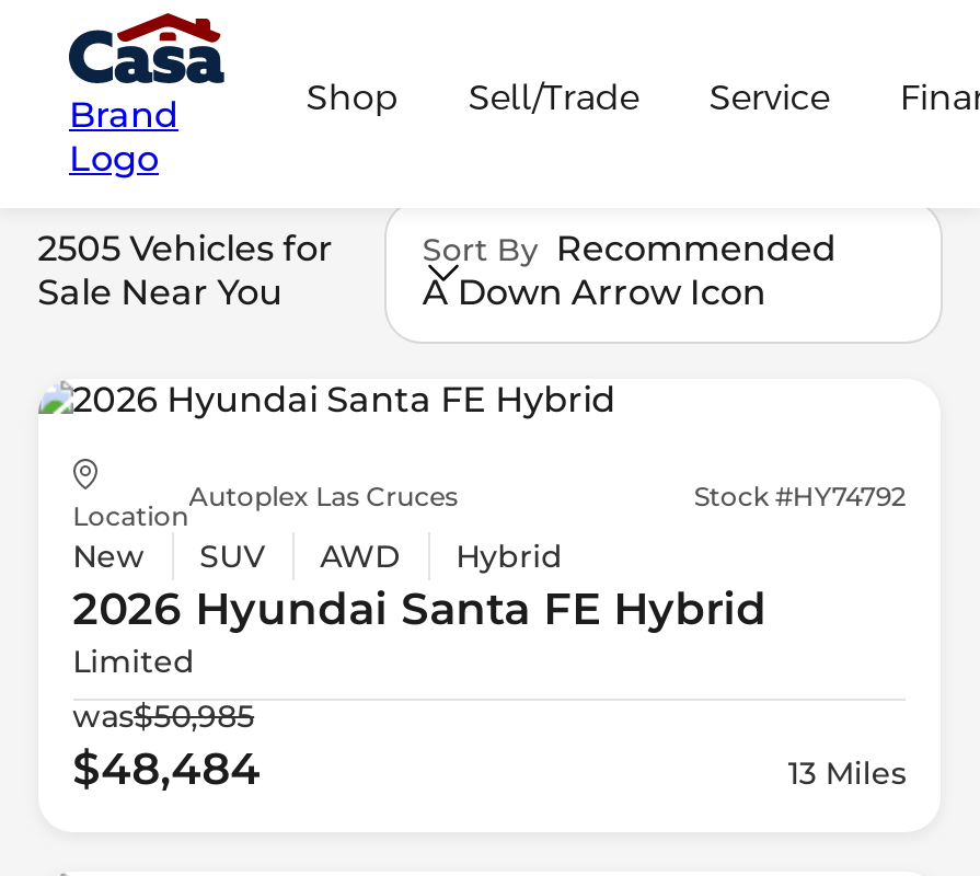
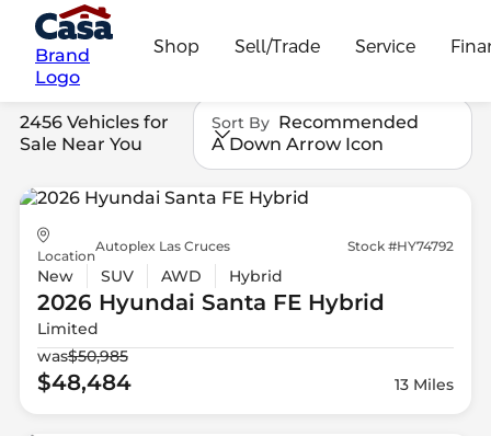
- 2505 Vehicles for
+ 2456 Vehicles for
